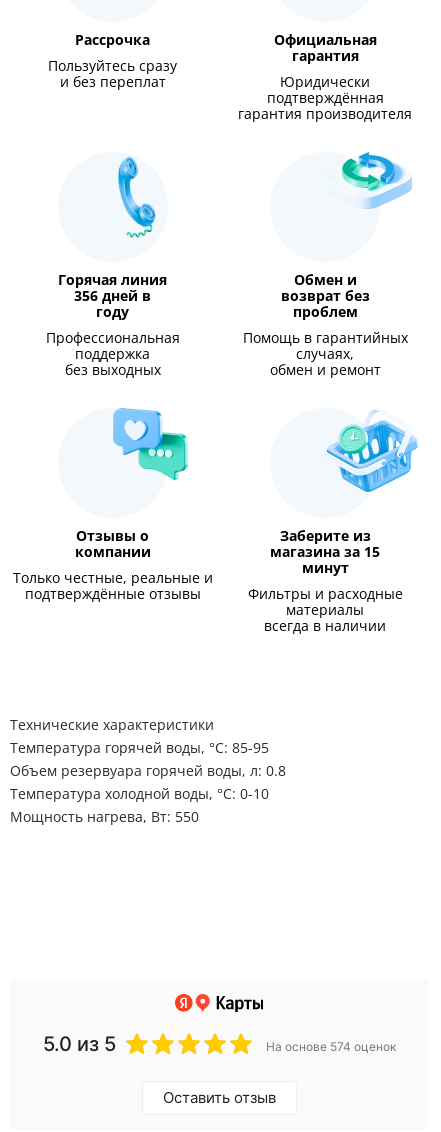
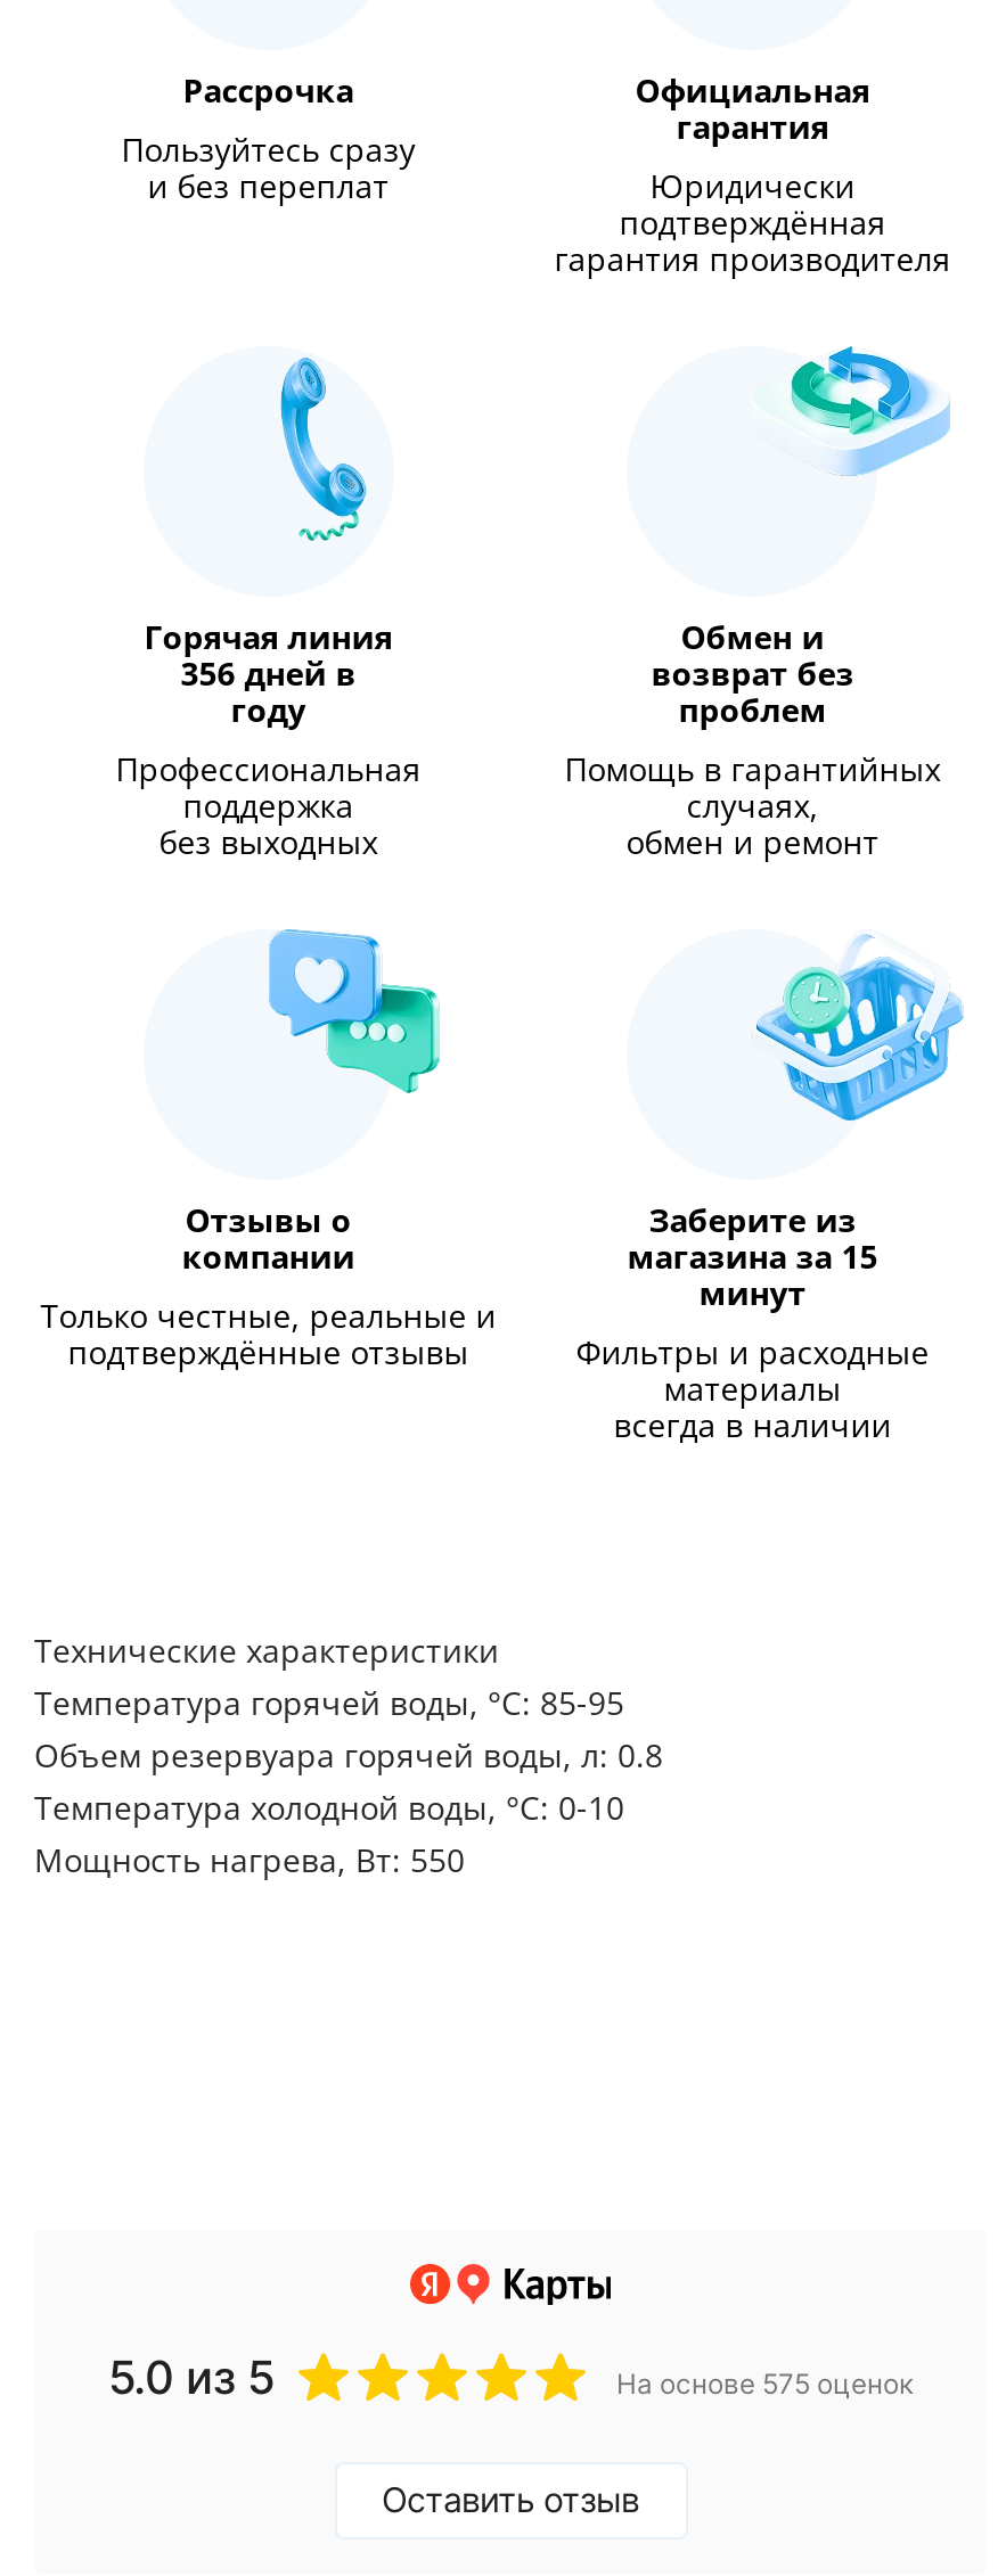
- На основе 574 оценок
+ На основе 575 оценок
